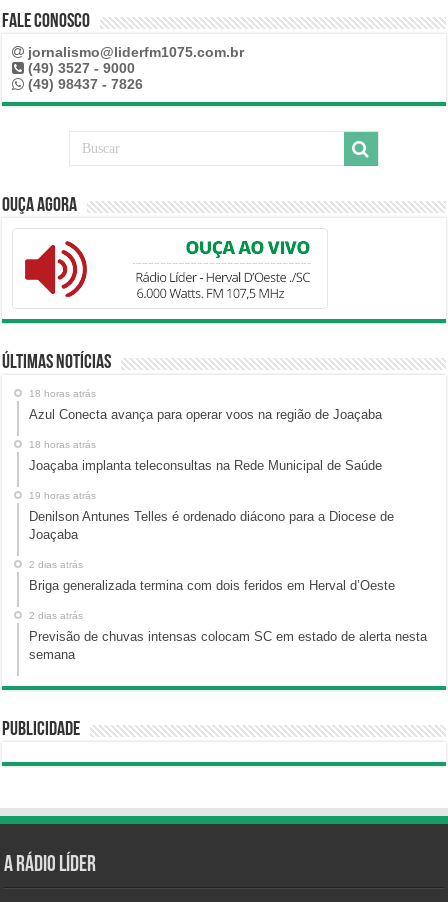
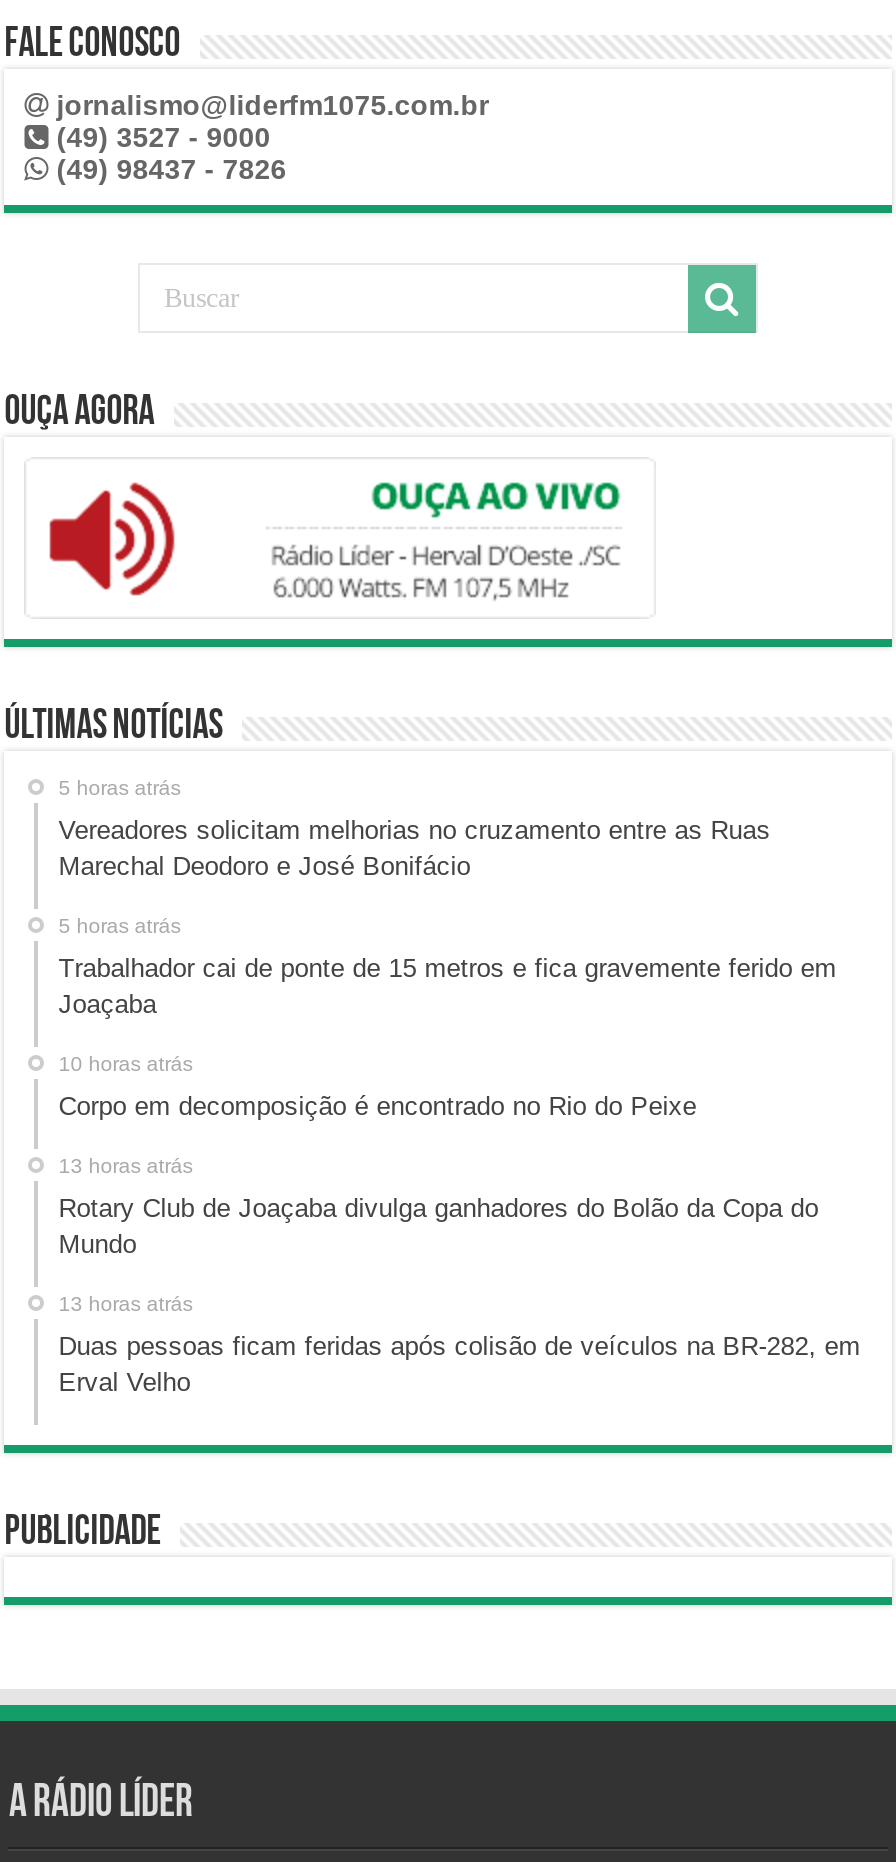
- 18 horas atrás
- Azul Conecta avança para operar voos na região de Joaçaba
- 18 horas atrás
- Joaçaba implanta teleconsultas na Rede Municipal de Saúde
- 19 horas atrás
- Denilson Antunes Telles é ordenado diácono para a Diocese de
+ 5 horas atrás
+ Vereadores solicitam melhorias no cruzamento entre as Ruas
+ Marechal Deodoro e José Bonifácio
+ 5 horas atrás
+ Trabalhador cai de ponte de 15 metros e fica gravemente ferido em

moved up: Joaçaba

- 2 dias atrás
- Briga generalizada termina com dois feridos em Herval d’Oeste
- 2 dias atrás
- Previsão de chuvas intensas colocam SC em estado de alerta nesta
- semana
+ 10 horas atrás
+ Corpo em decomposição é encontrado no Rio do Peixe
+ 13 horas atrás
+ Rotary Club de Joaçaba divulga ganhadores do Bolão da Copa do
+ Mundo
+ 13 horas atrás
+ Duas pessoas ficam feridas após colisão de veículos na BR-282, em
+ Erval Velho
